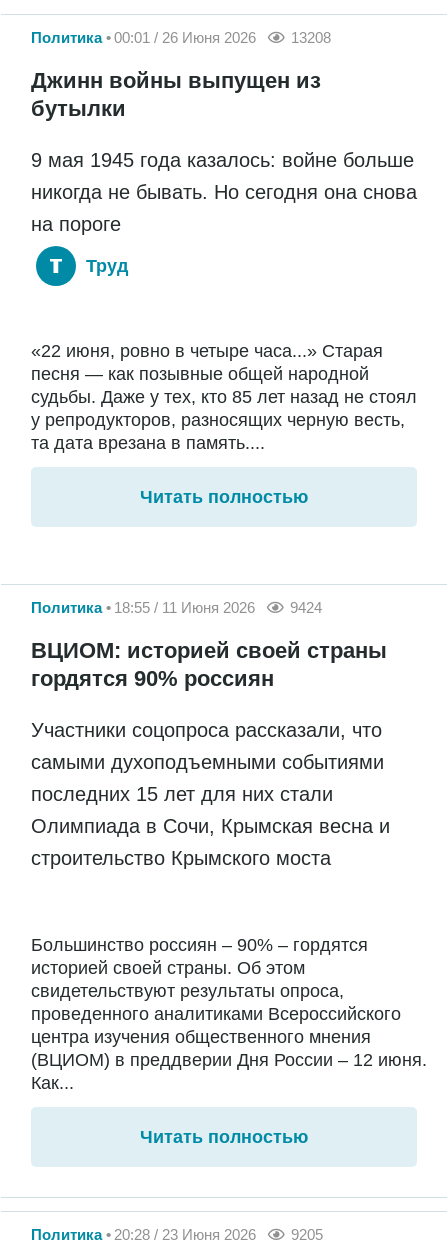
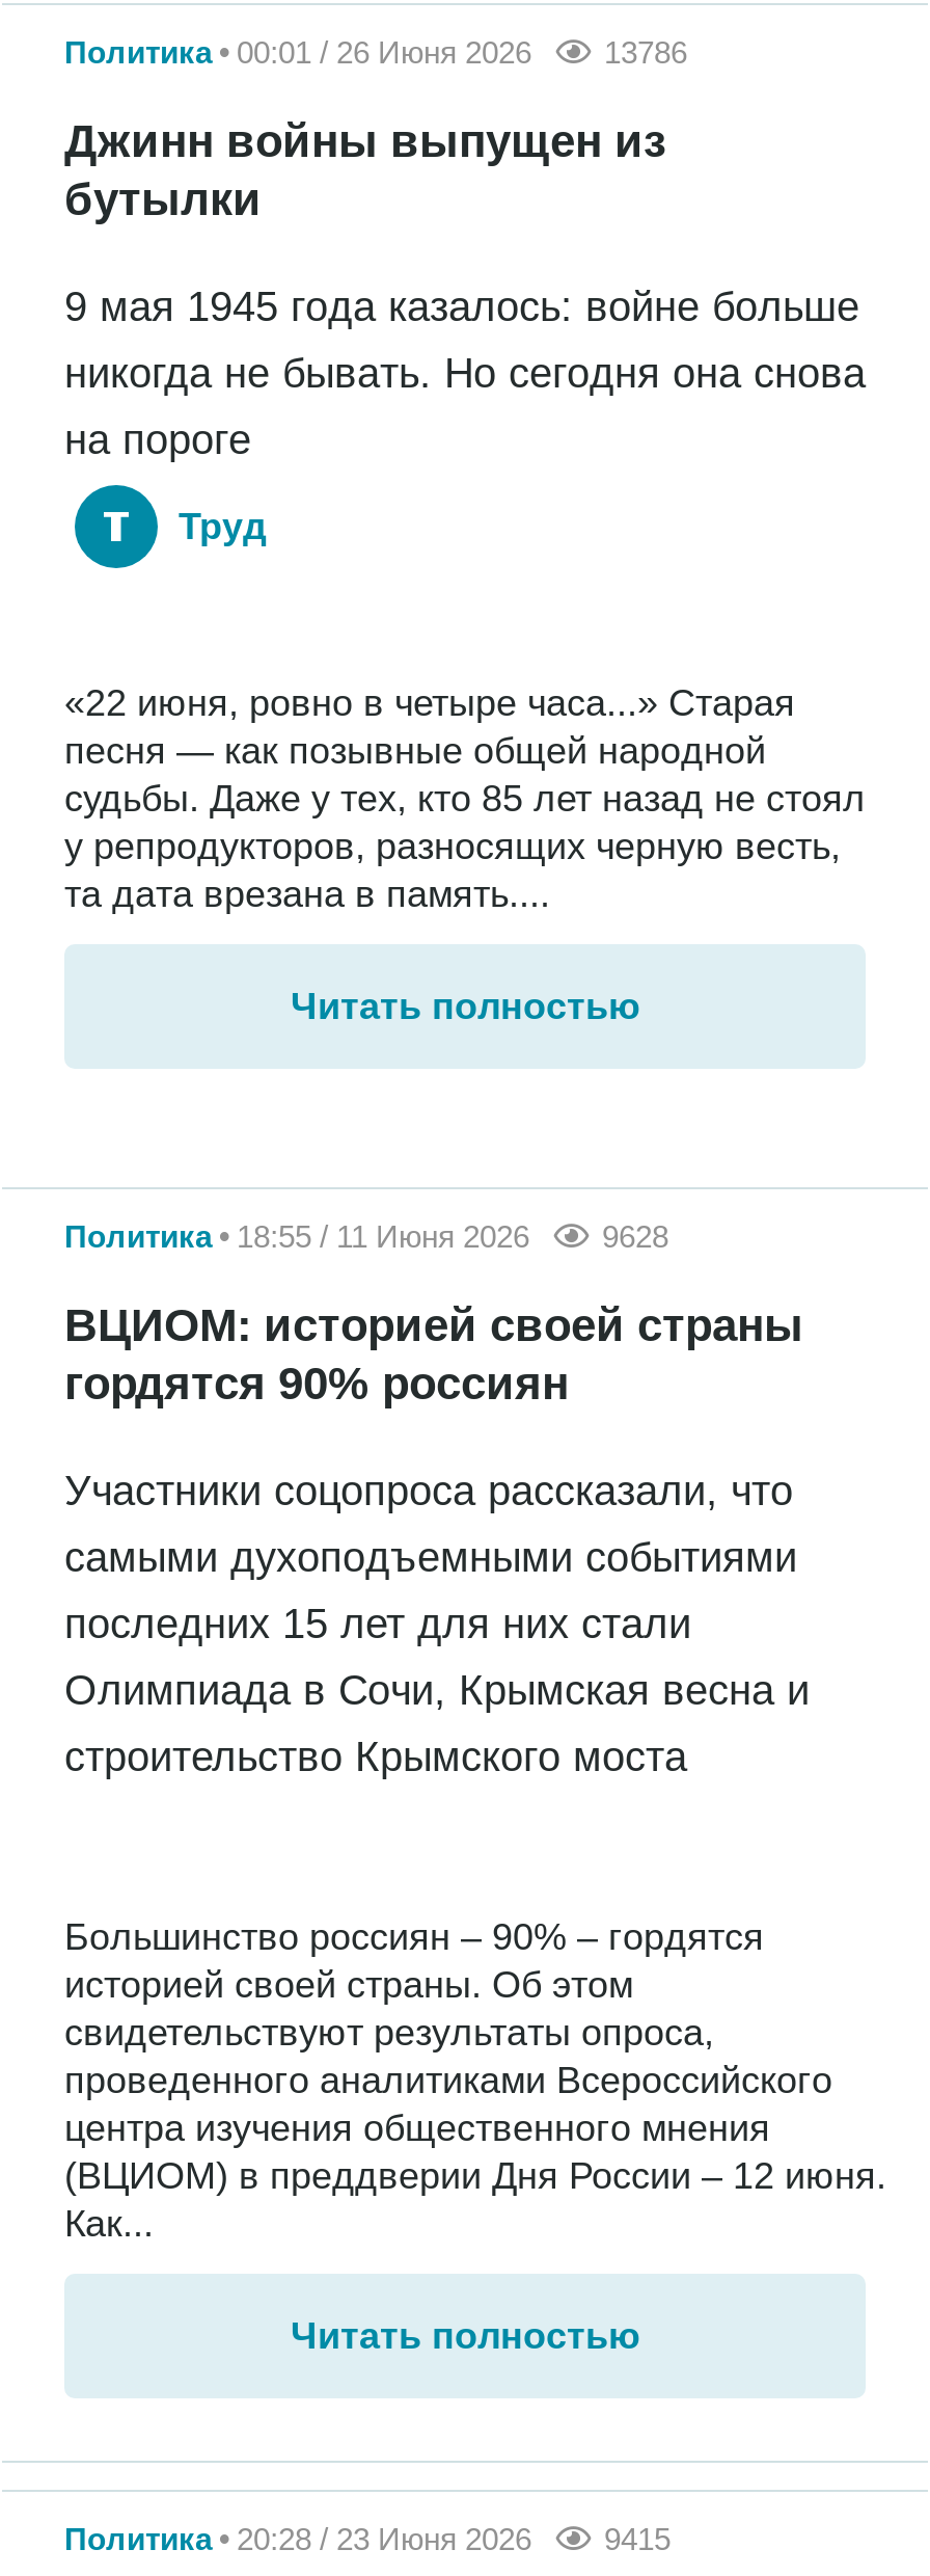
- 13208
+ 13786

- 9424
+ 9628

- 9205
+ 9415
